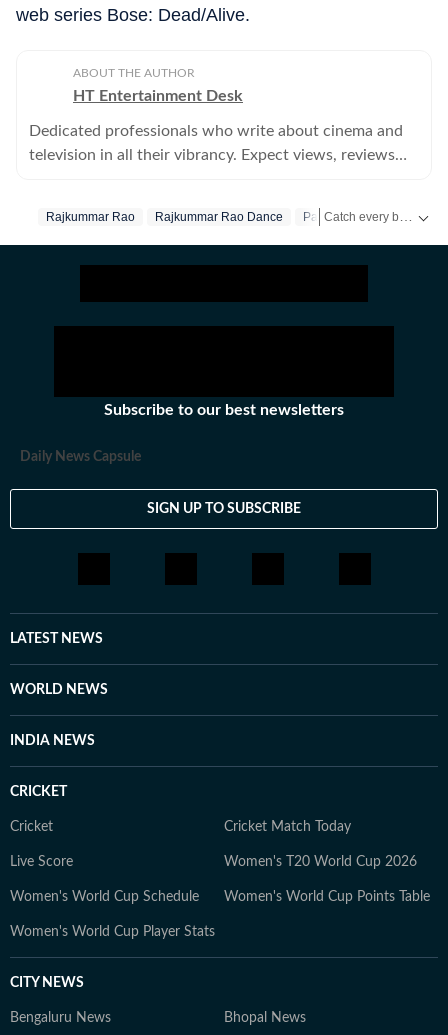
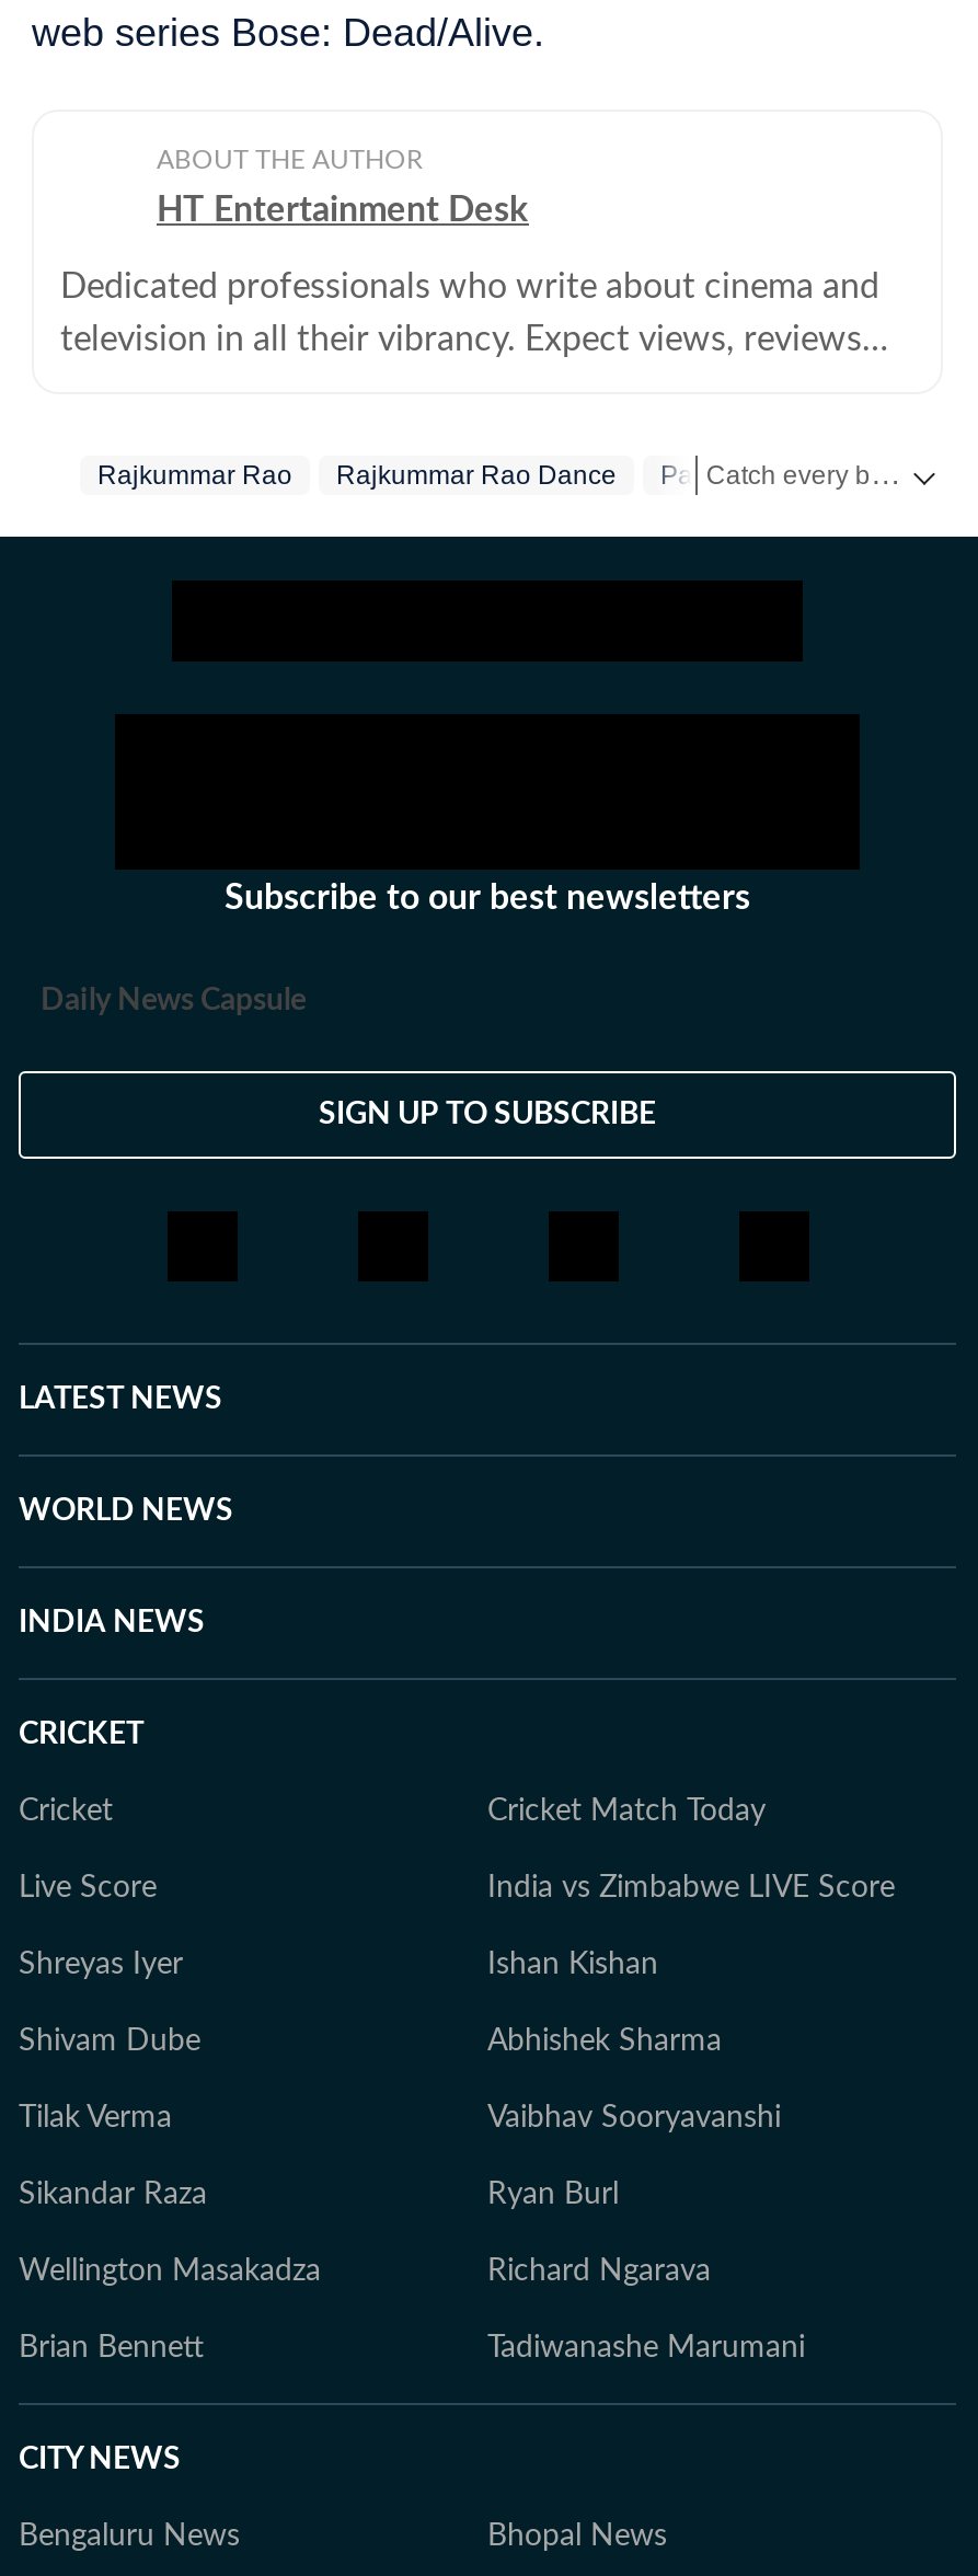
- Women's T20 World Cup 2026
- Women's World Cup Schedule
- Women's World Cup Points Table
- Women's World Cup Player Stats
+ India vs Zimbabwe LIVE Score
+ Shreyas Iyer
+ Ishan Kishan
+ Shivam Dube
+ Abhishek Sharma
+ Tilak Verma
+ Vaibhav Sooryavanshi
+ Sikandar Raza
+ Ryan Burl
+ Wellington Masakadza
+ Richard Ngarava
+ Brian Bennett
+ Tadiwanashe Marumani
